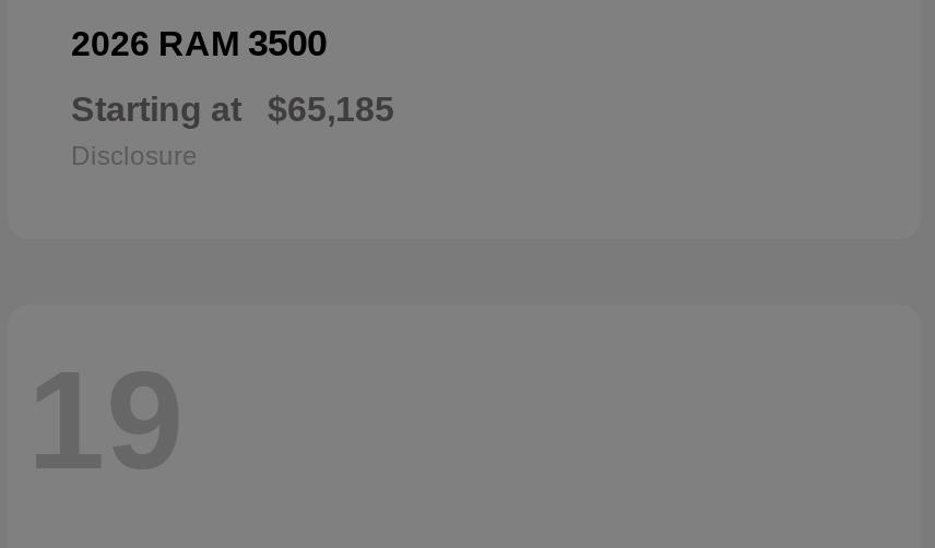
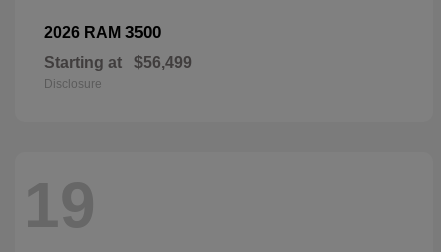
- Starting at $65,185
+ Starting at $56,499
